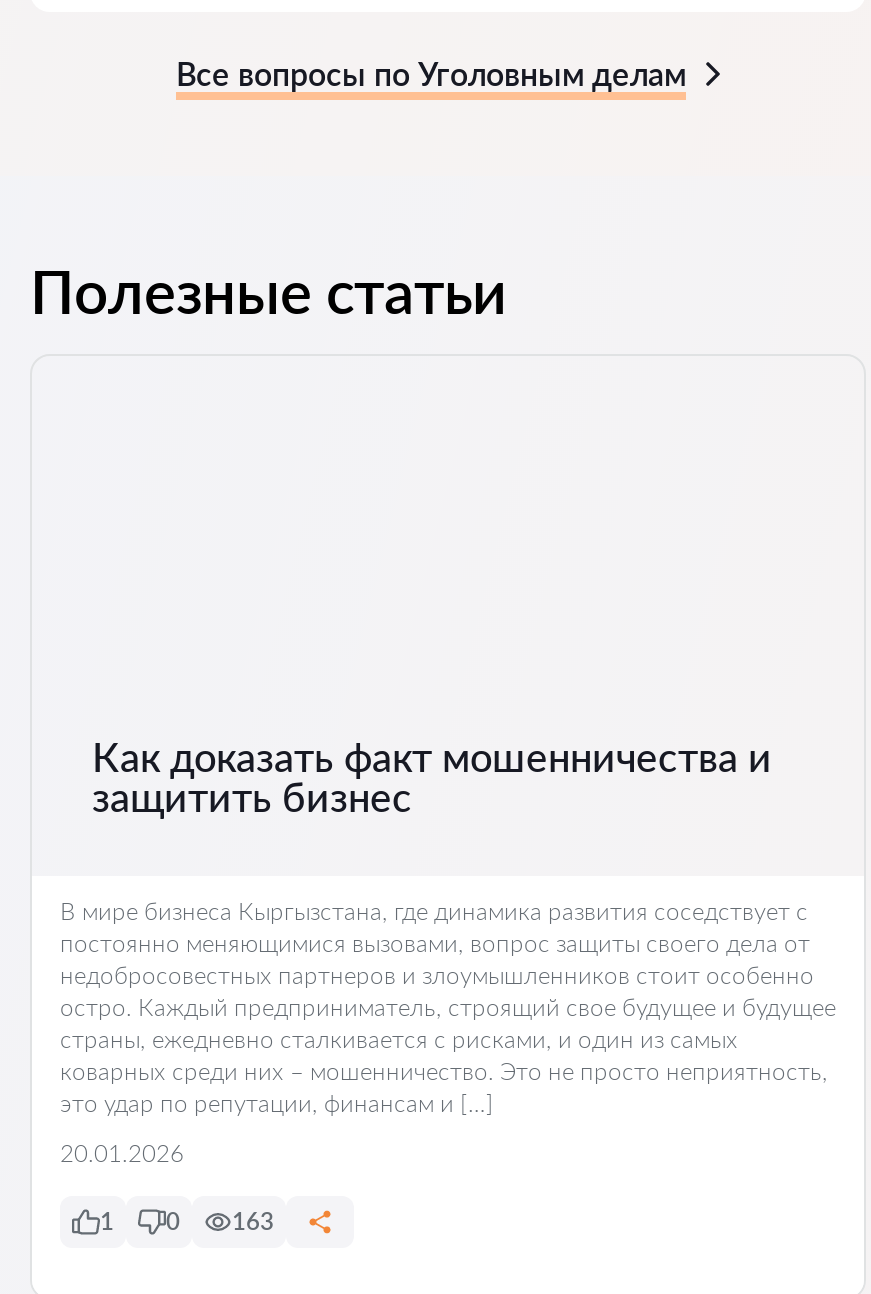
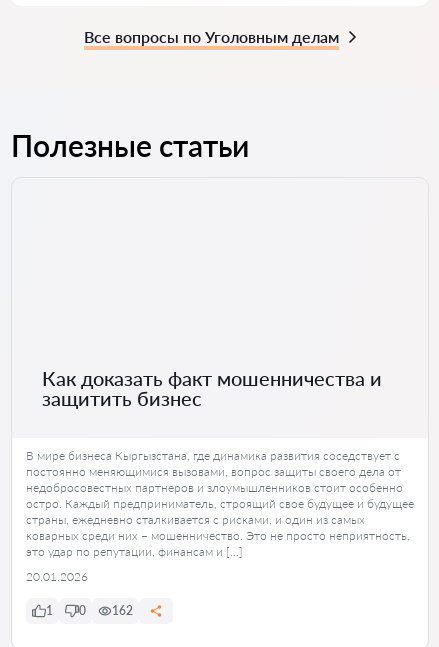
- 163
+ 162
